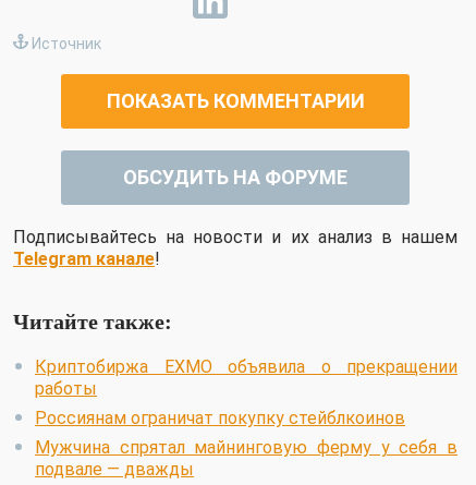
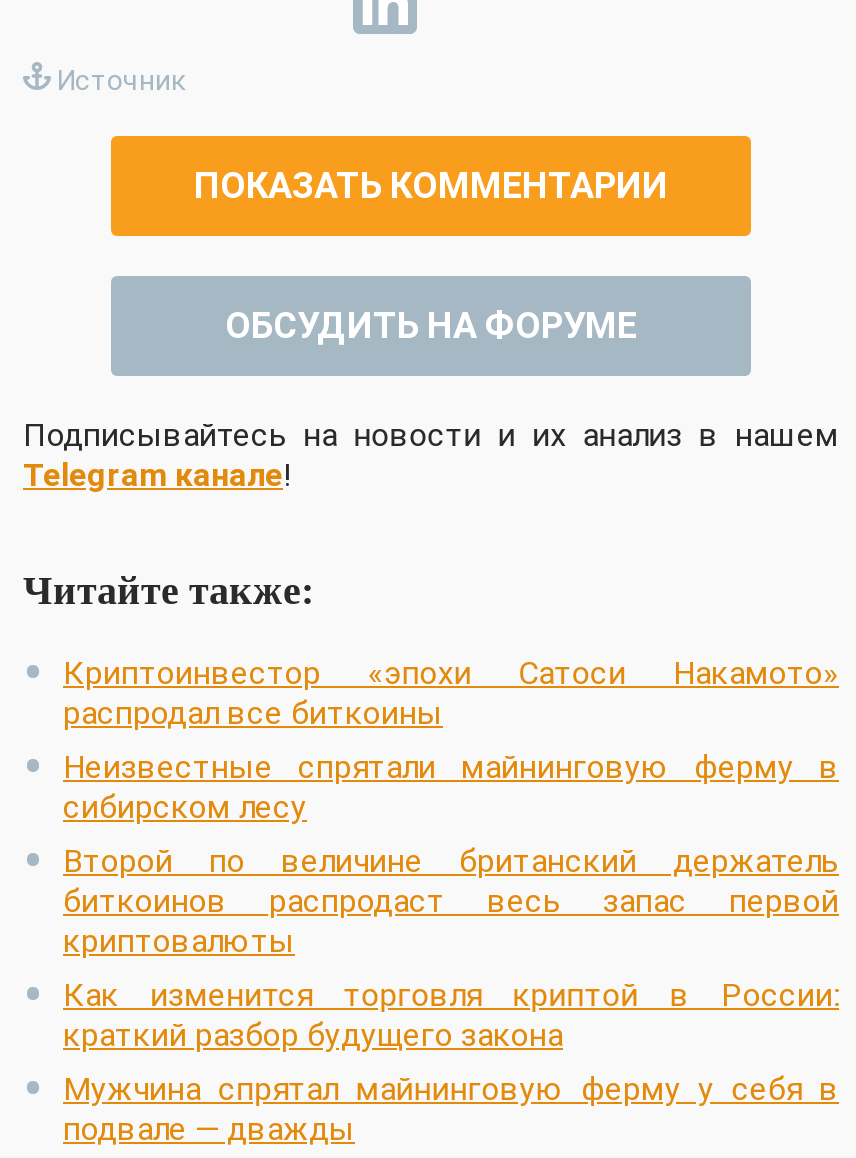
- Криптобиржа EXMO объявила о прекращении
- работы
- Россиянам ограничат покупку стейблкоинов
+ Криптоинвестор «эпохи Сатоси Накамото»
+ распродал все биткоины
+ Неизвестные спрятали майнинговую ферму в
+ сибирском лесу
+ Второй по величине британский держатель
+ биткоинов распродаст весь запас первой
+ криптовалюты
+ Как изменится торговля криптой в России:
+ краткий разбор будущего закона
